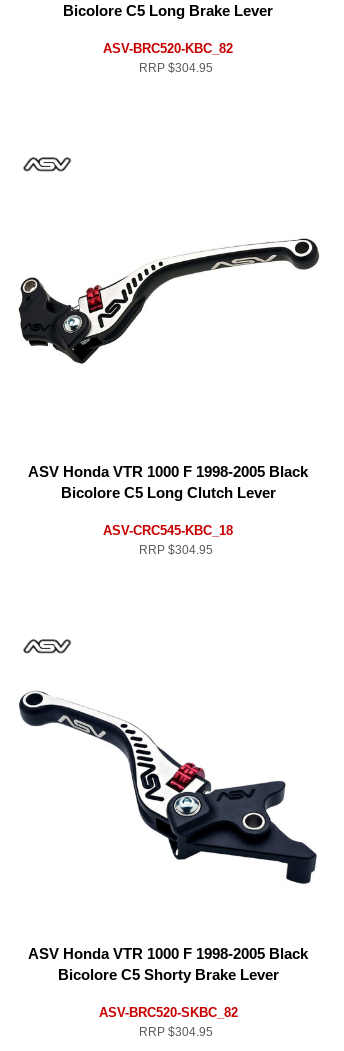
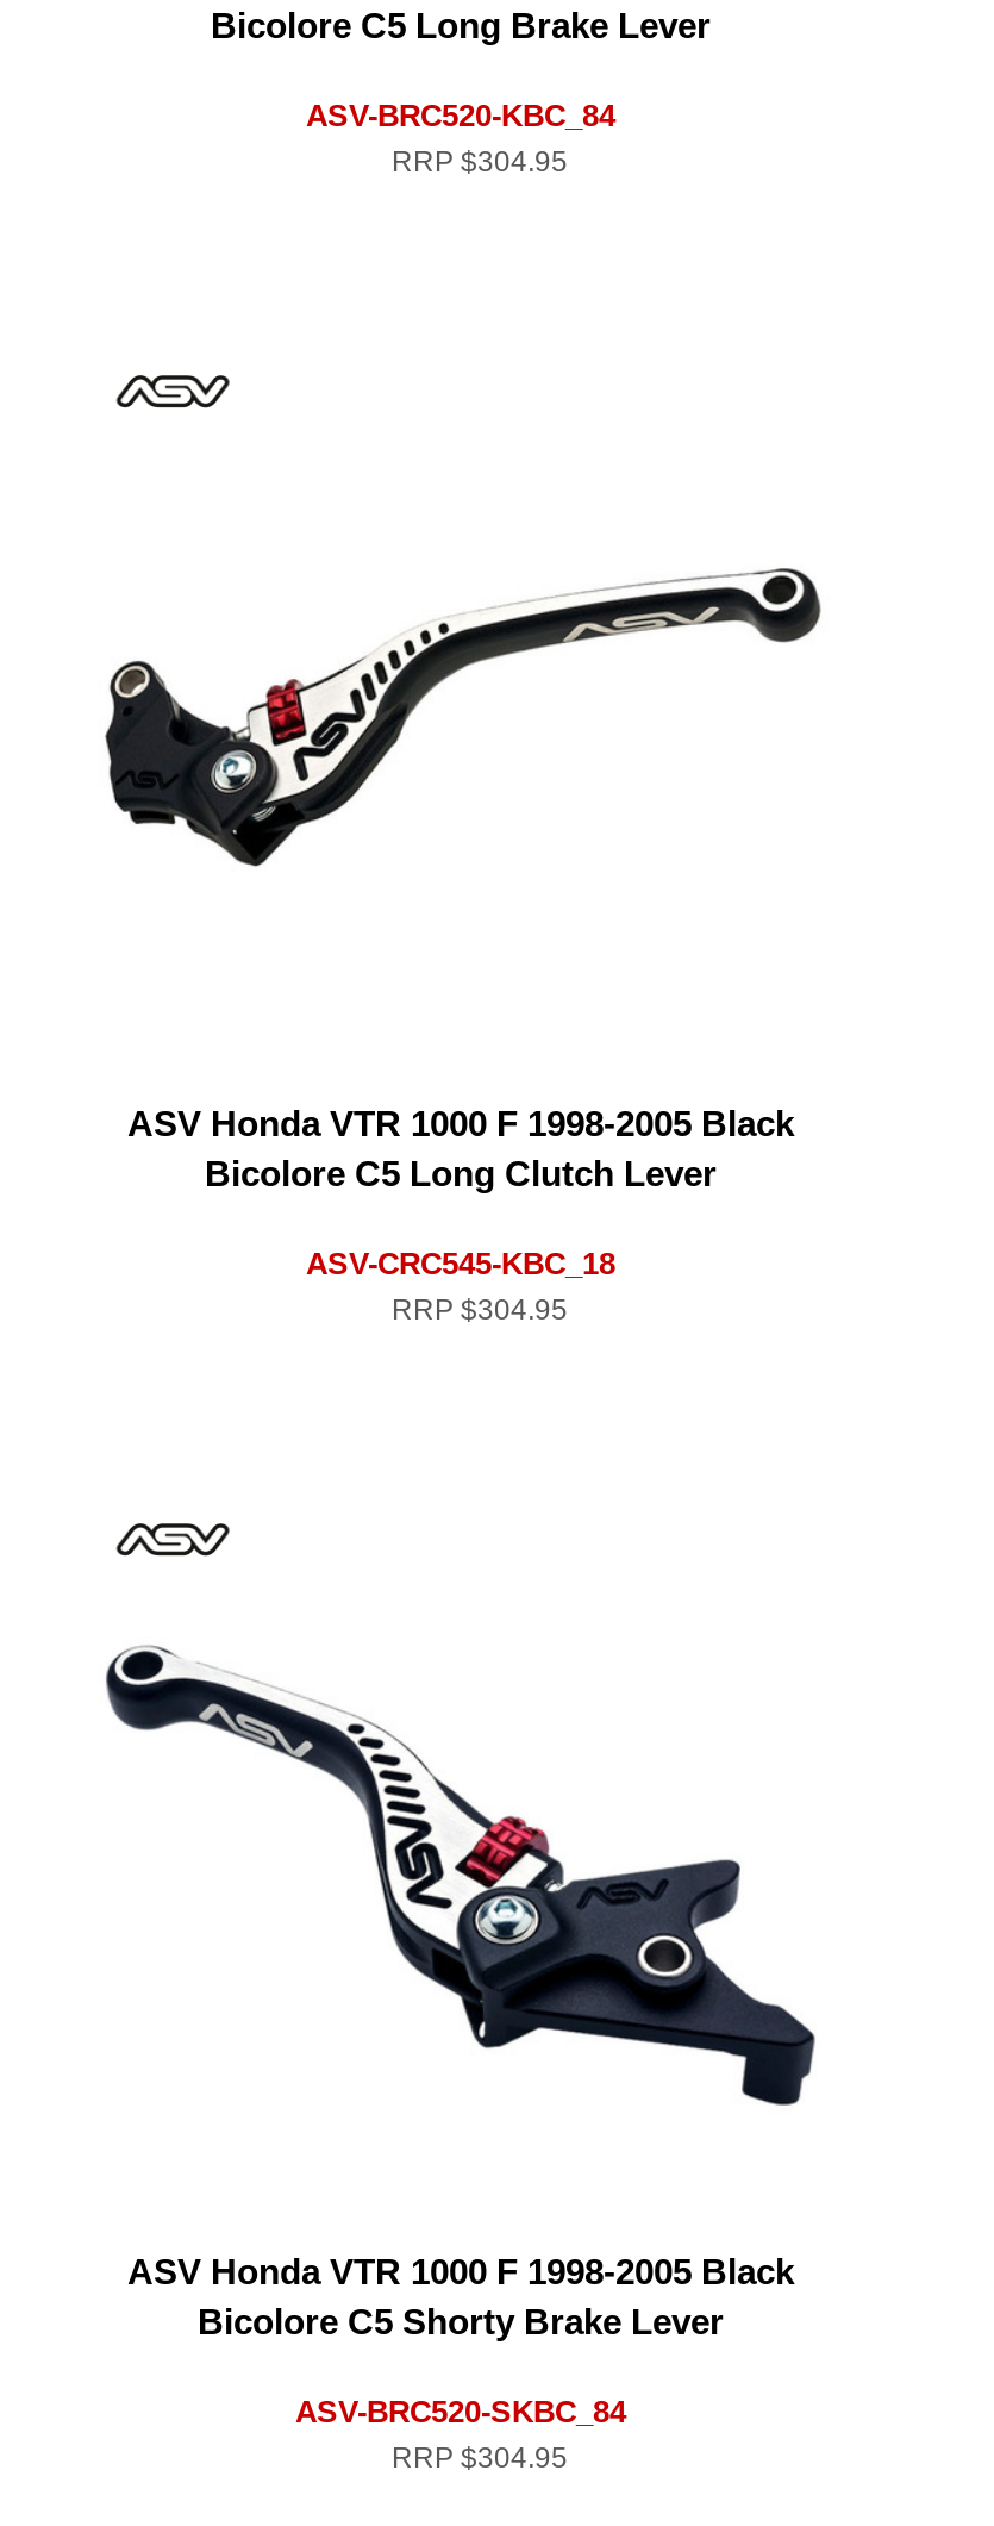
- ASV-BRC520-KBC_82
+ ASV-BRC520-KBC_84

- ASV-BRC520-SKBC_82
+ ASV-BRC520-SKBC_84
